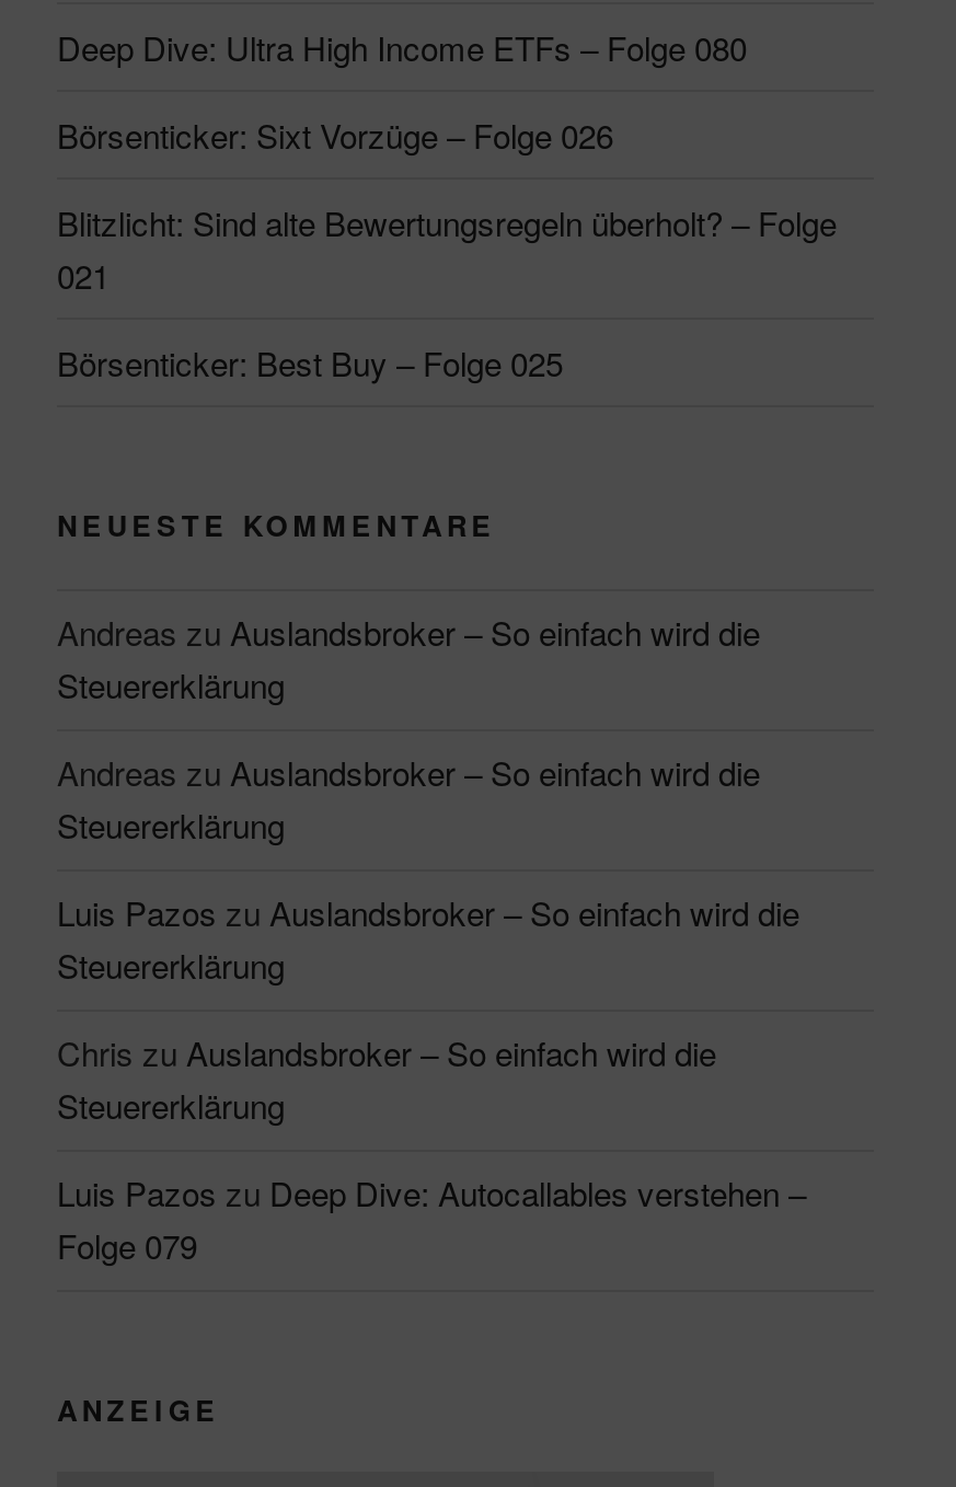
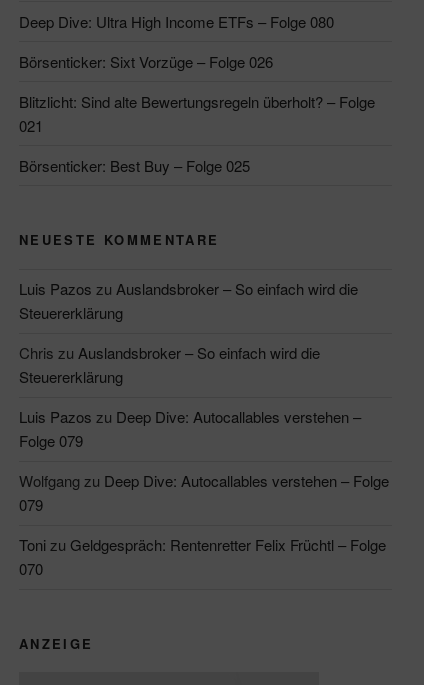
- Andreas zu Auslandsbroker – So einfach wird die
- Steuererklärung
- Andreas zu Auslandsbroker – So einfach wird die
- Steuererklärung

moved up: Luis Pazos zu Auslandsbroker – So einfach wird die | Steuererklärung | Chris zu Auslandsbroker – So einfach wird die | Steuererklärung | Luis Pazos zu Deep Dive: Autocallables verstehen – | Folge 079

+ Wolfgang zu Deep Dive: Autocallables verstehen – Folge
+ 079
+ Toni zu Geldgespräch: Rentenretter Felix Früchtl – Folge
+ 070
